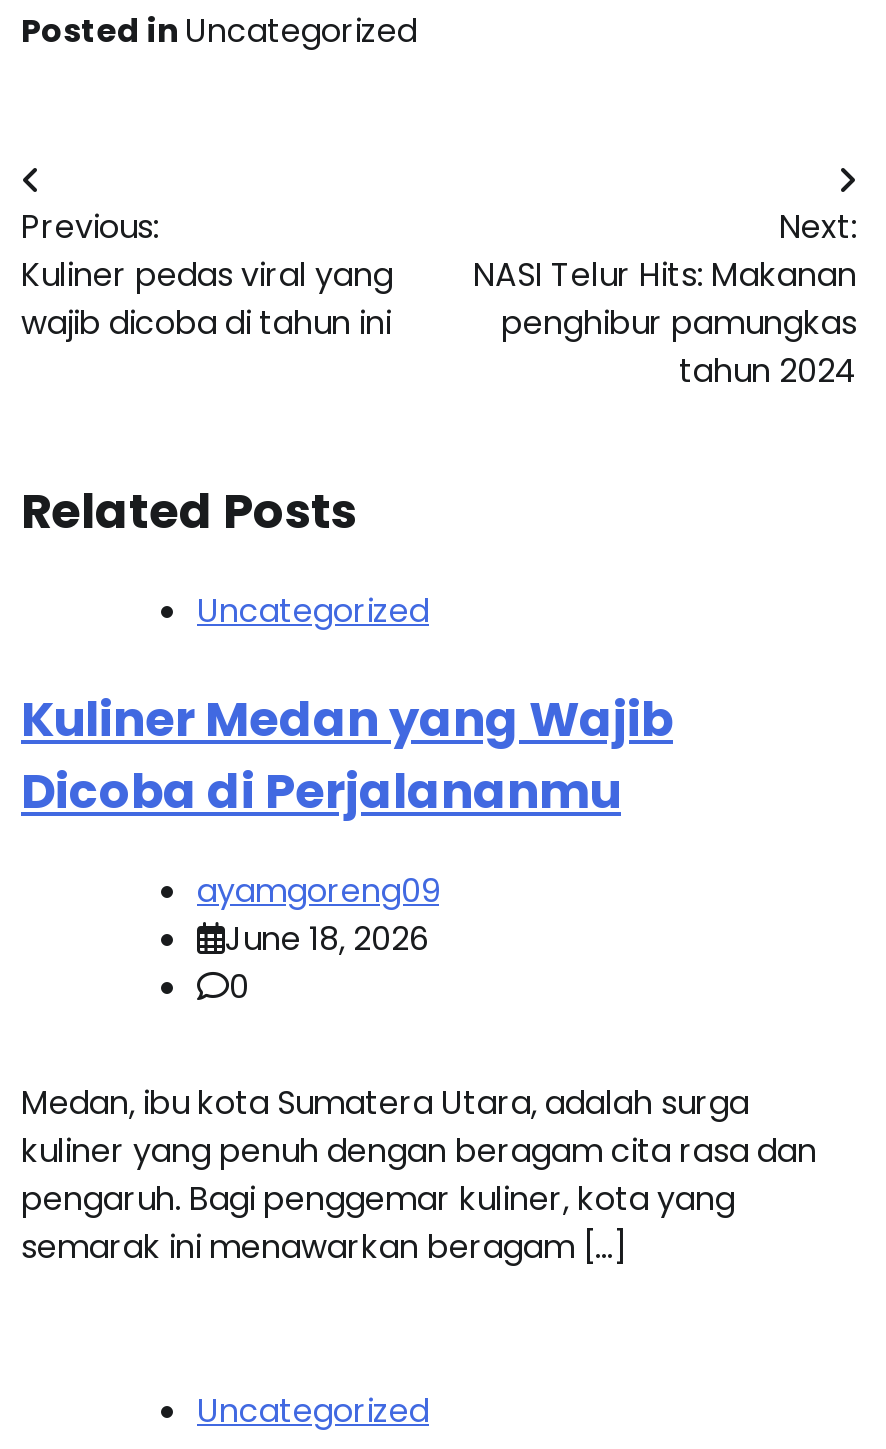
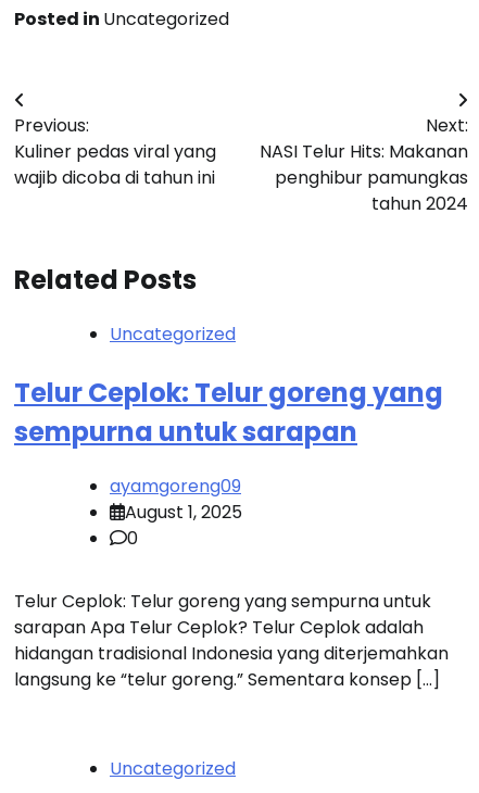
- Kuliner Medan yang Wajib
- Dicoba di Perjalananmu
+ Telur Ceplok: Telur goreng yang
+ sempurna untuk sarapan

- June 18, 2026
+ August 1, 2025

- Medan, ibu kota Sumatera Utara, adalah surga
- kuliner yang penuh dengan beragam cita rasa dan
- pengaruh. Bagi penggemar kuliner, kota yang
- semarak ini menawarkan beragam […]
+ Telur Ceplok: Telur goreng yang sempurna untuk
+ sarapan Apa Telur Ceplok? Telur Ceplok adalah
+ hidangan tradisional Indonesia yang diterjemahkan
+ langsung ke “telur goreng.” Sementara konsep […]
